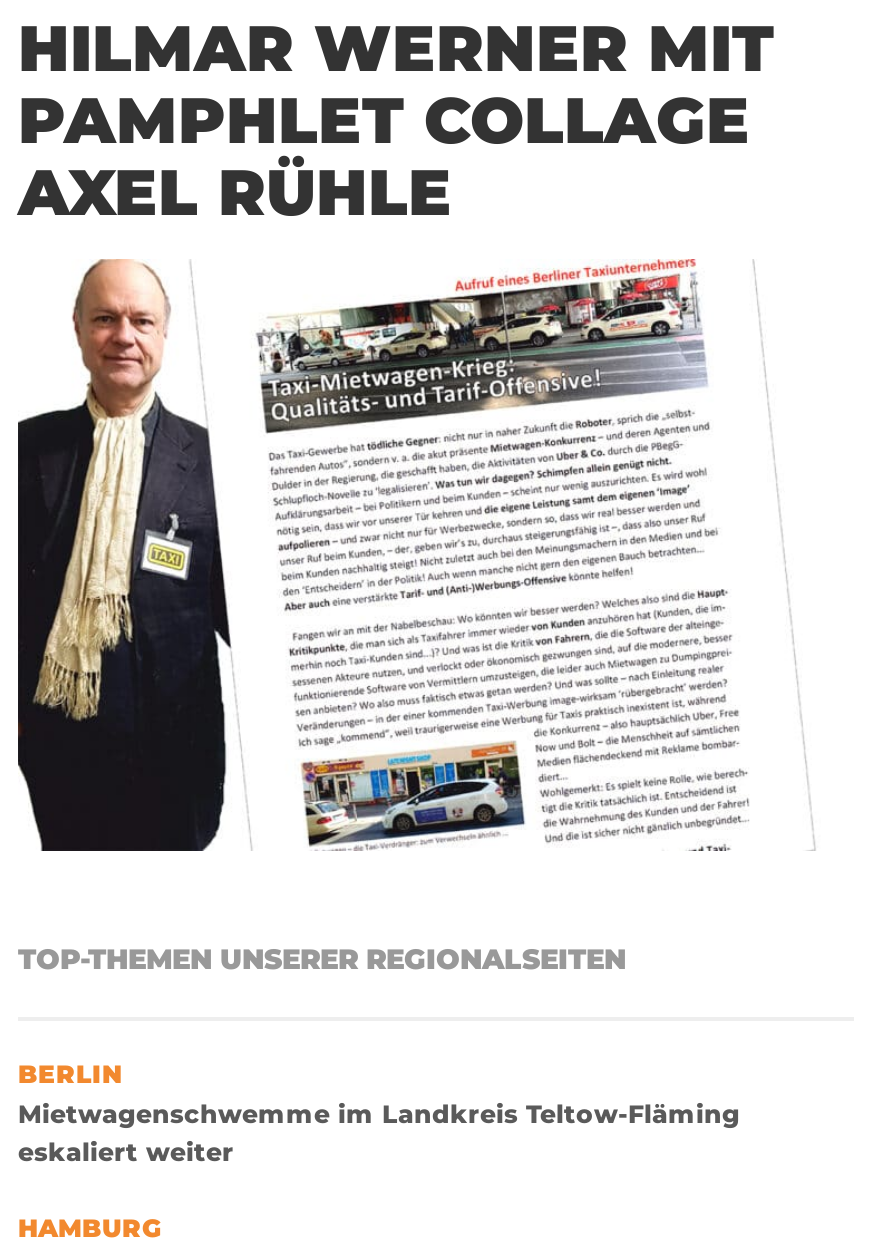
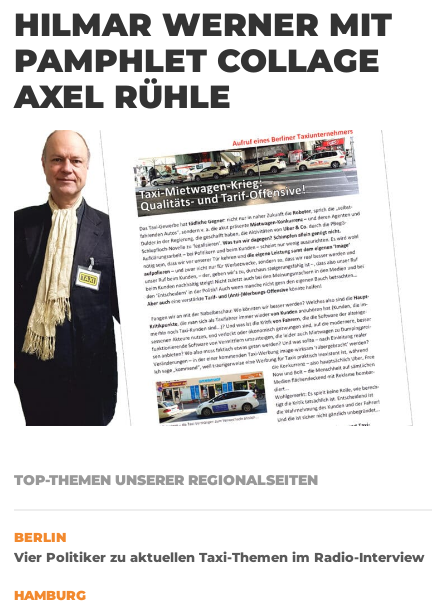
- Mietwagenschwemme im Landkreis Teltow-Fläming
- eskaliert weiter
+ Vier Politiker zu aktuellen Taxi-Themen im Radio-Interview
